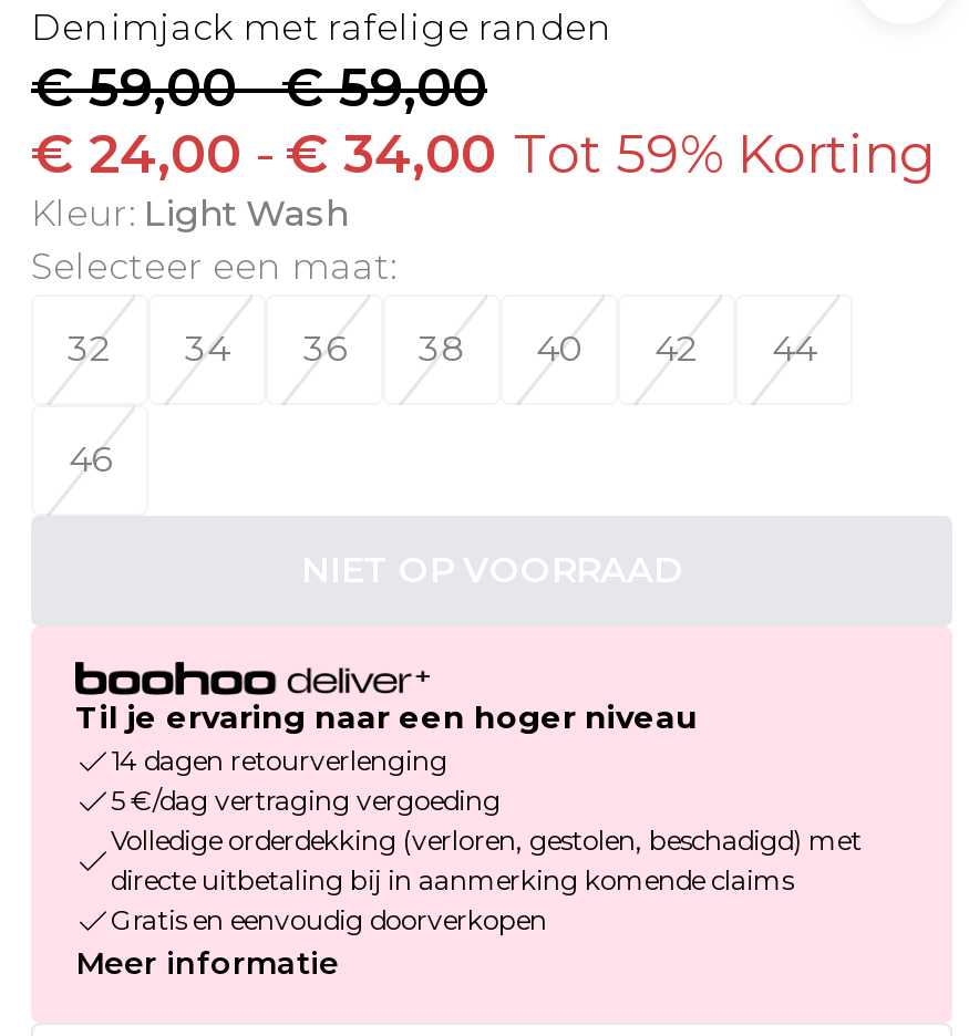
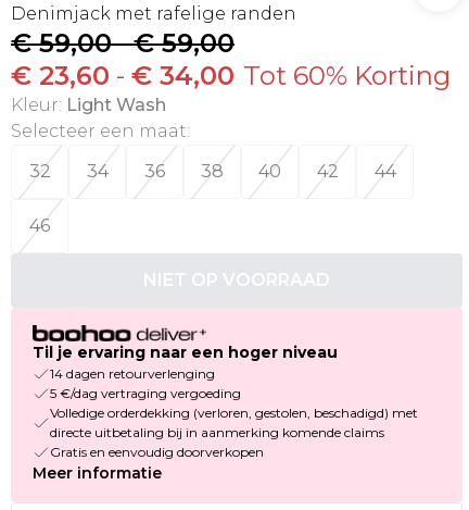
- € 24,00 - € 34,00 Tot 59% Korting
+ € 23,60 - € 34,00 Tot 60% Korting
